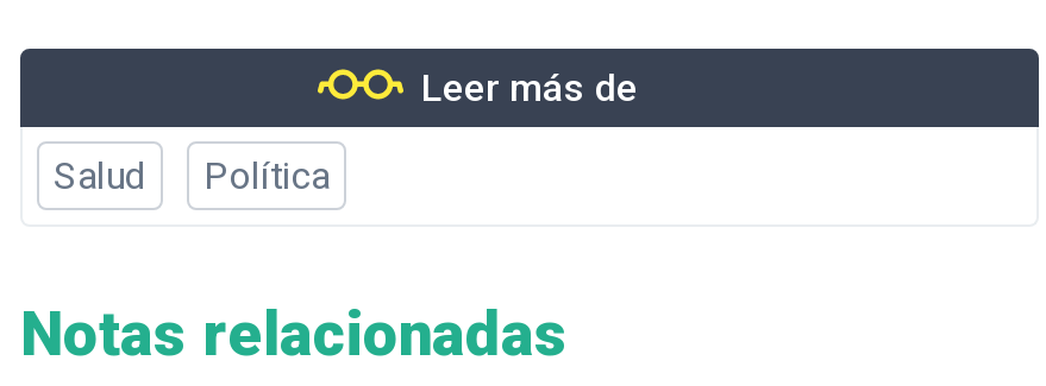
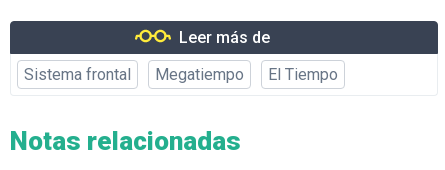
- Salud
- Política
+ Sistema frontal
+ Megatiempo
+ El Tiempo
